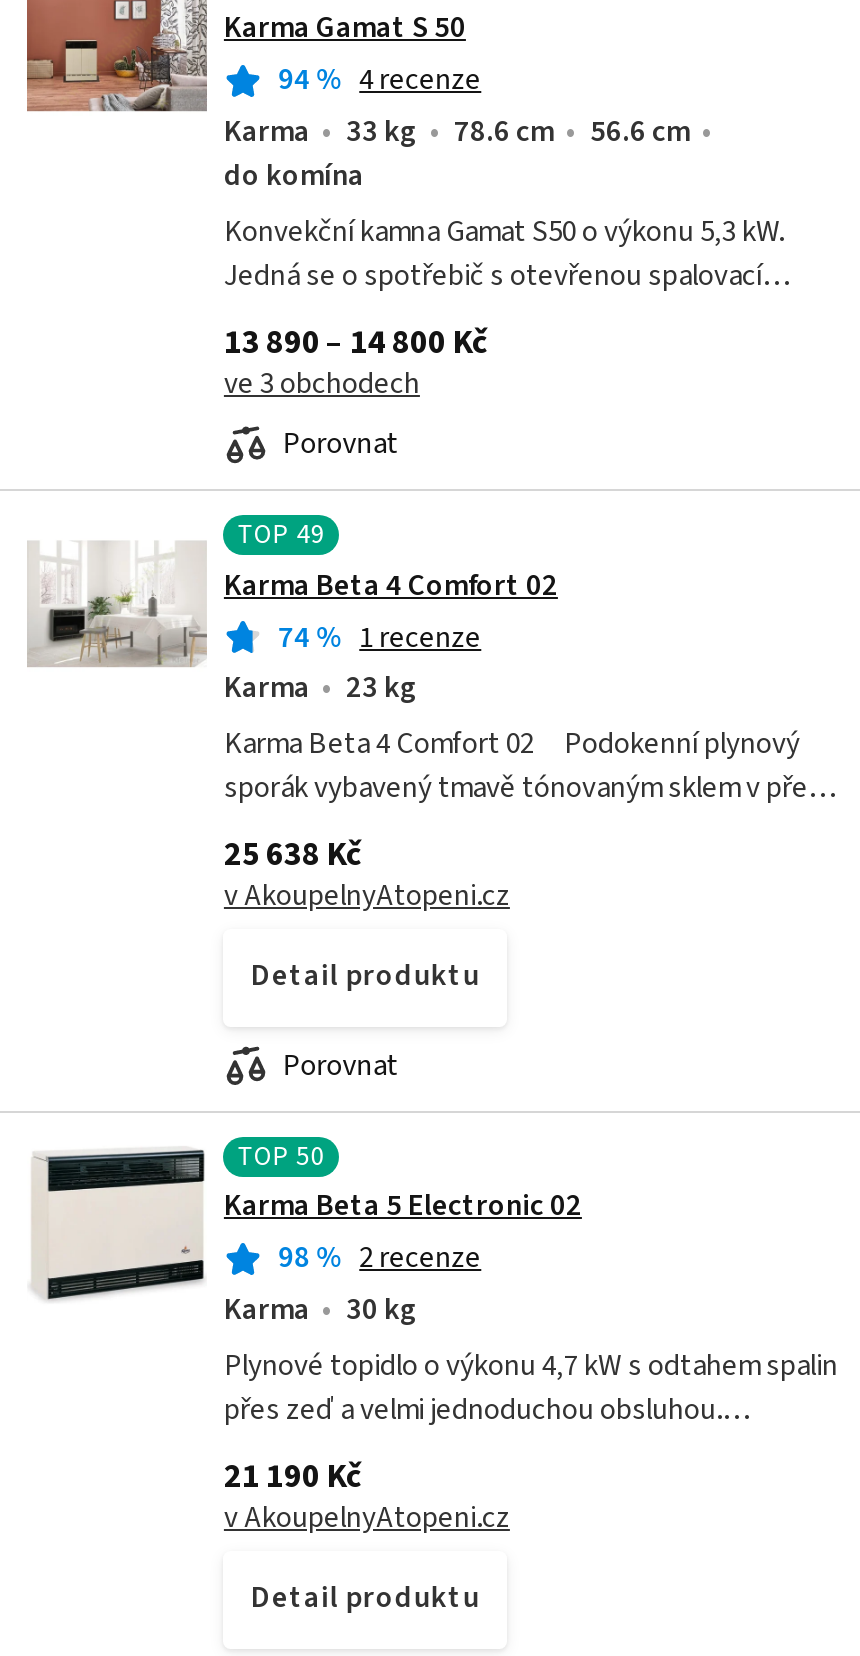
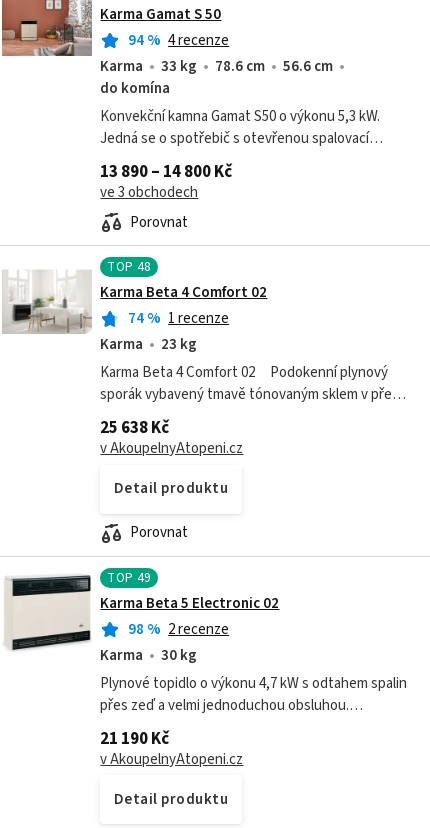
- TOP49
+ TOP48

- TOP50
+ TOP49
